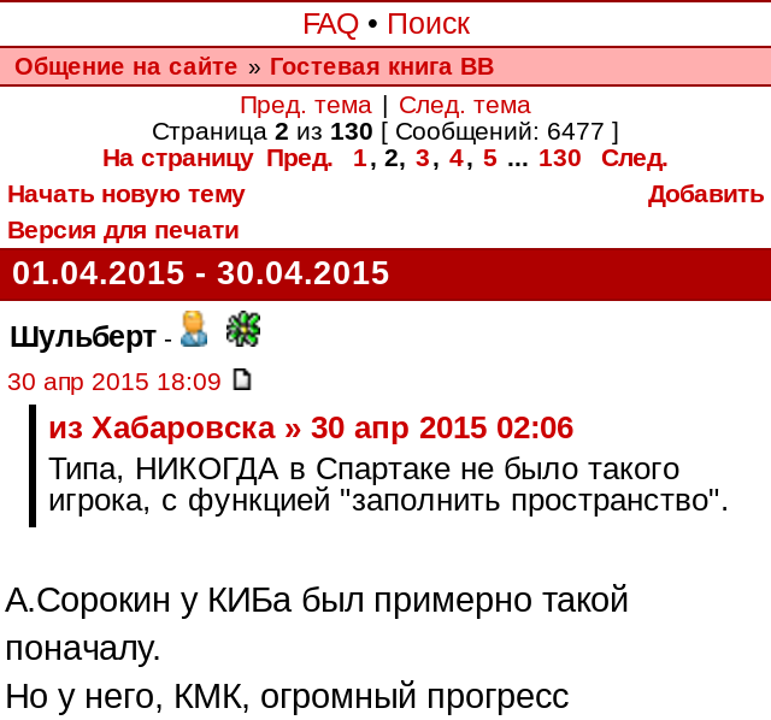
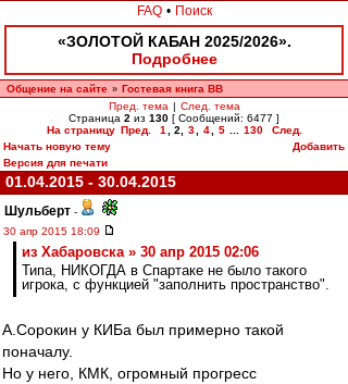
+ «ЗОЛОТОЙ КАБАН 2025/2026».
+ Подробнее
